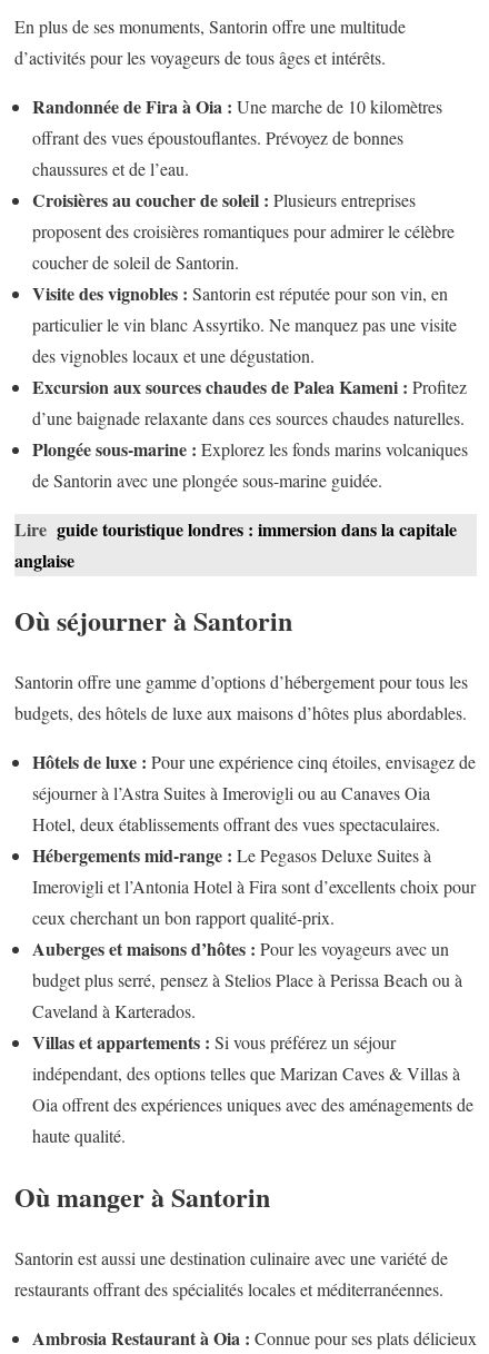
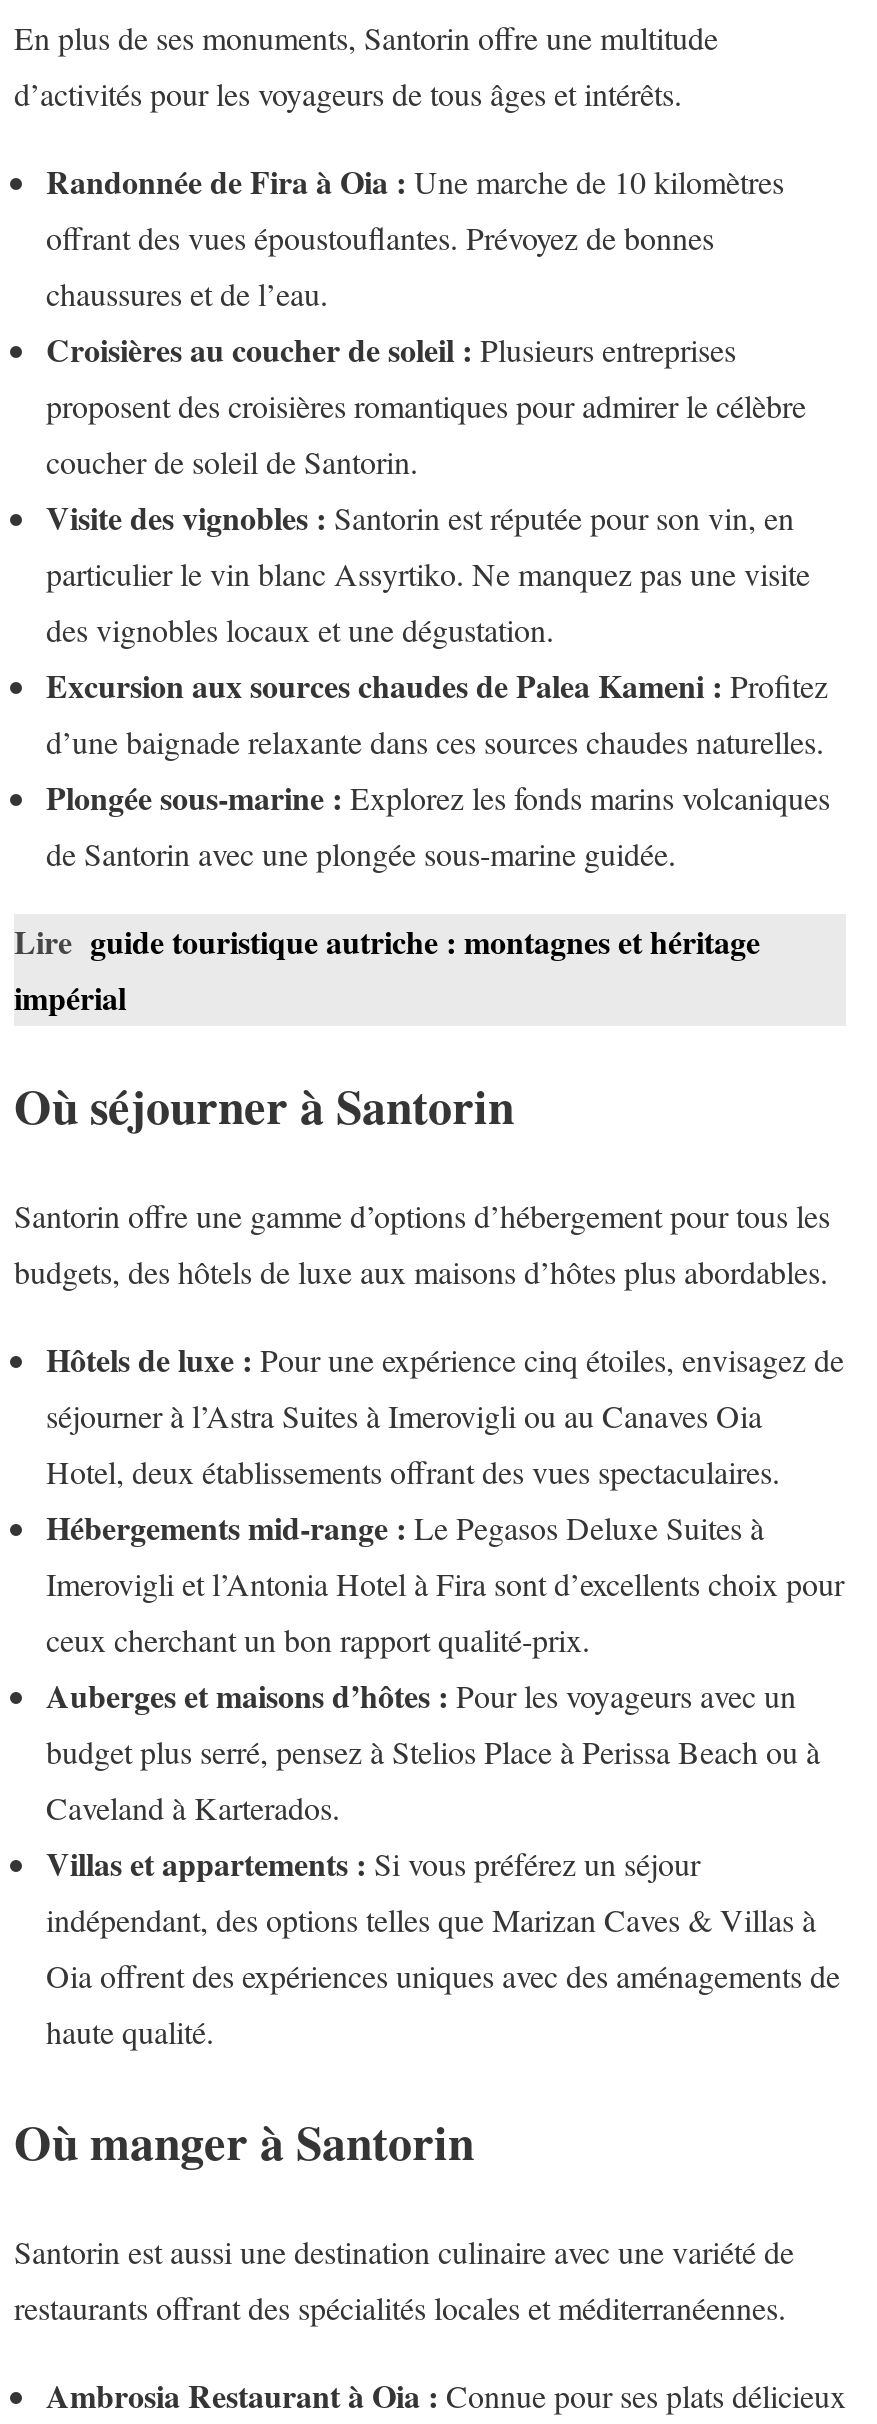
- Lire guide touristique londres : immersion dans la capitale
- anglaise
+ Lire guide touristique autriche : montagnes et héritage
+ impérial
